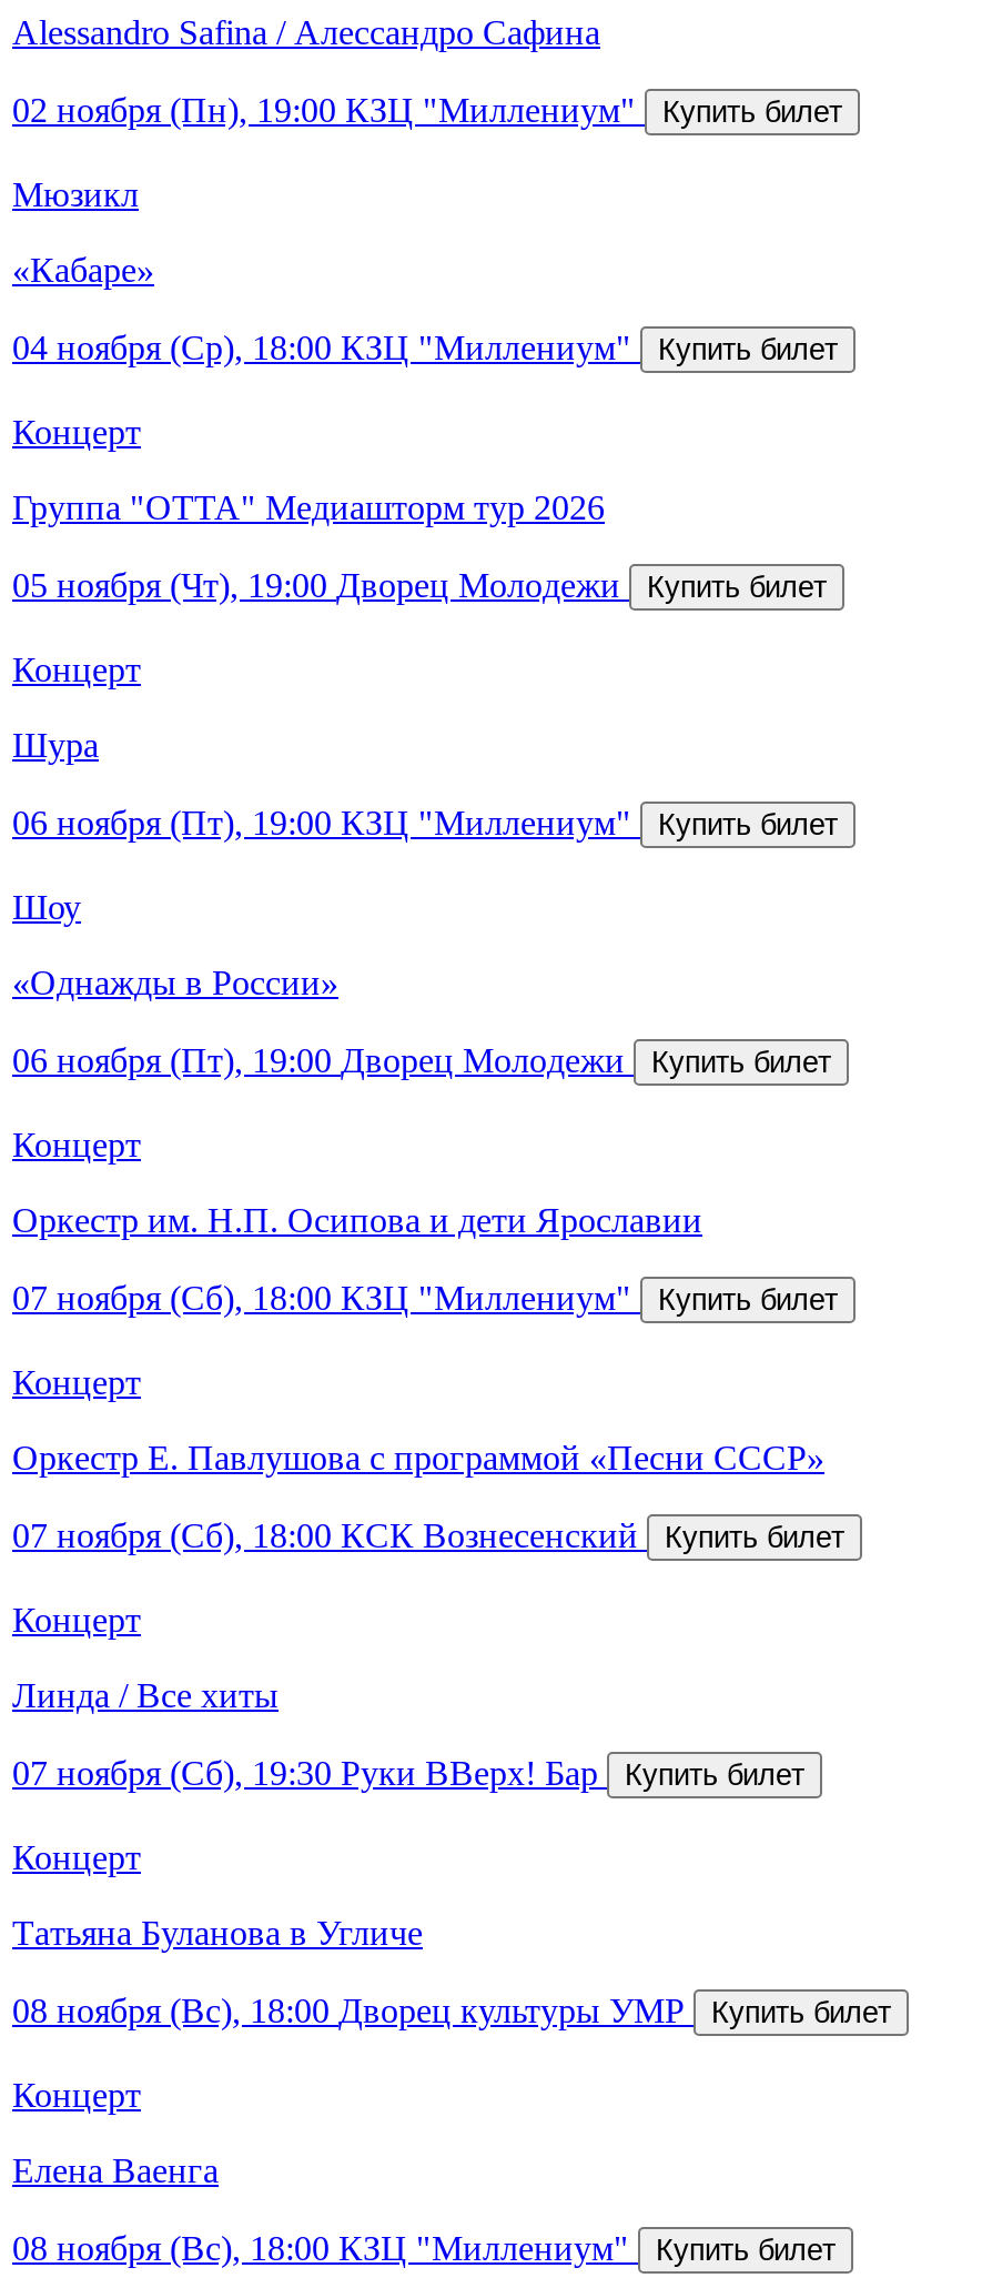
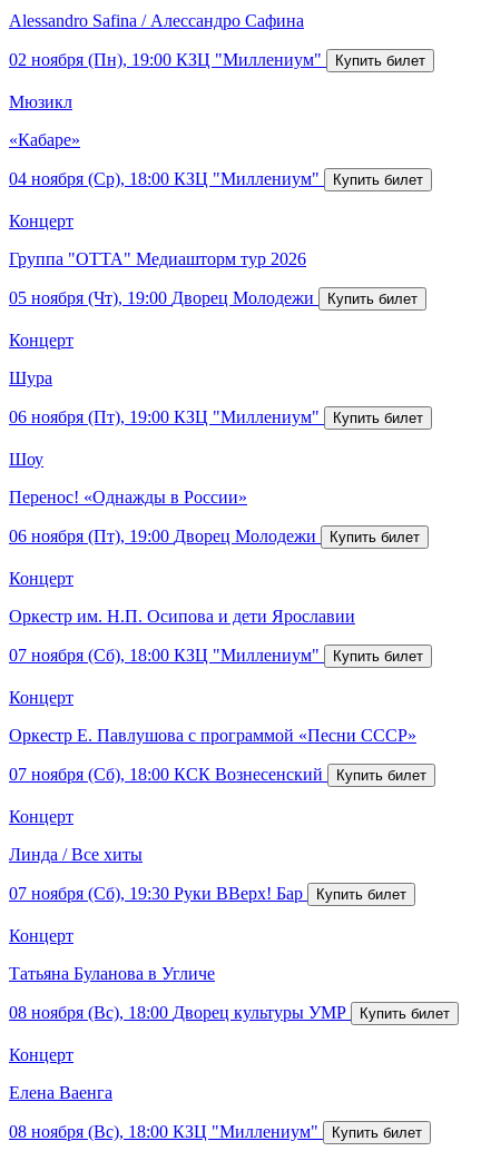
- «Однажды в России»
+ Перенос! «Однажды в России»
